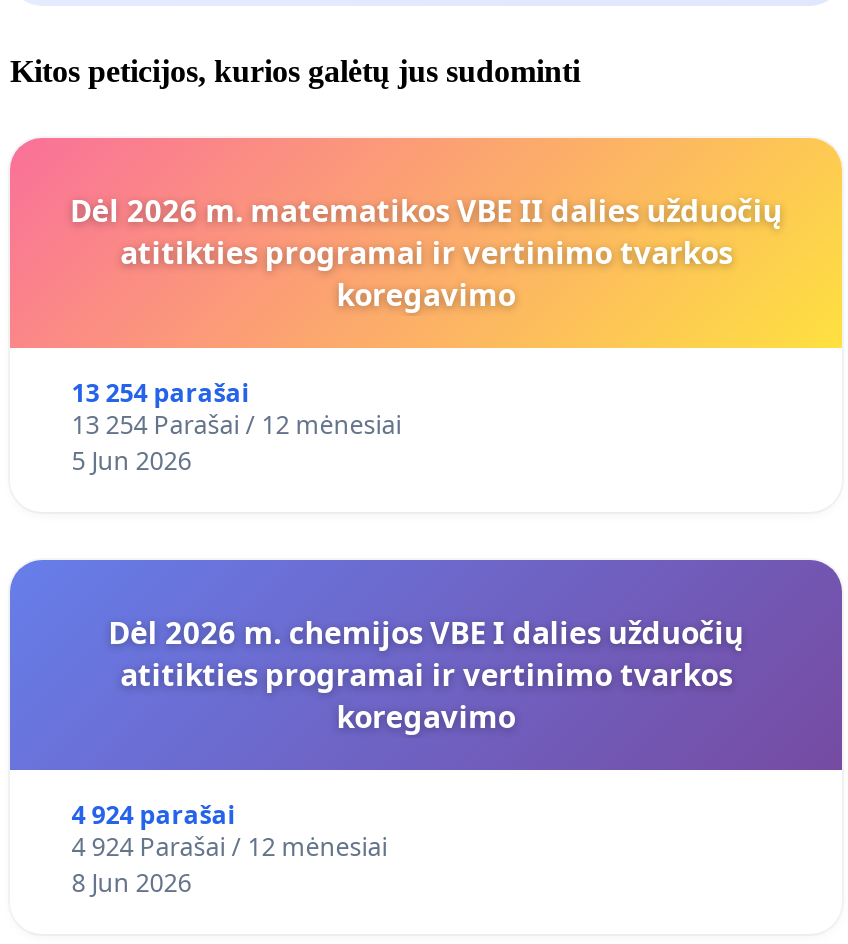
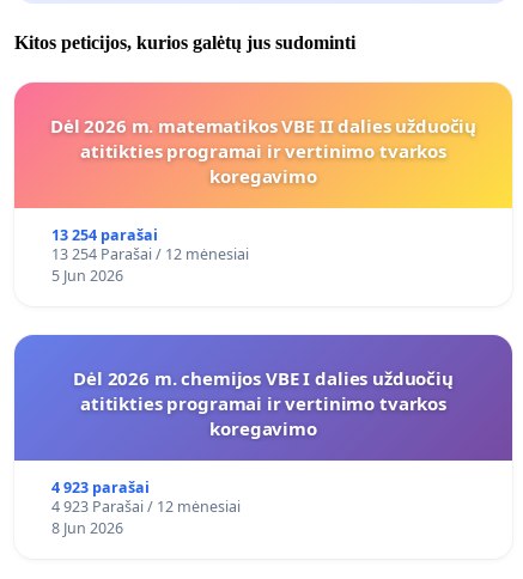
- 4 924 parašai
+ 4 923 parašai

- 4 924 Parašai / 12 mėnesiai
+ 4 923 Parašai / 12 mėnesiai
